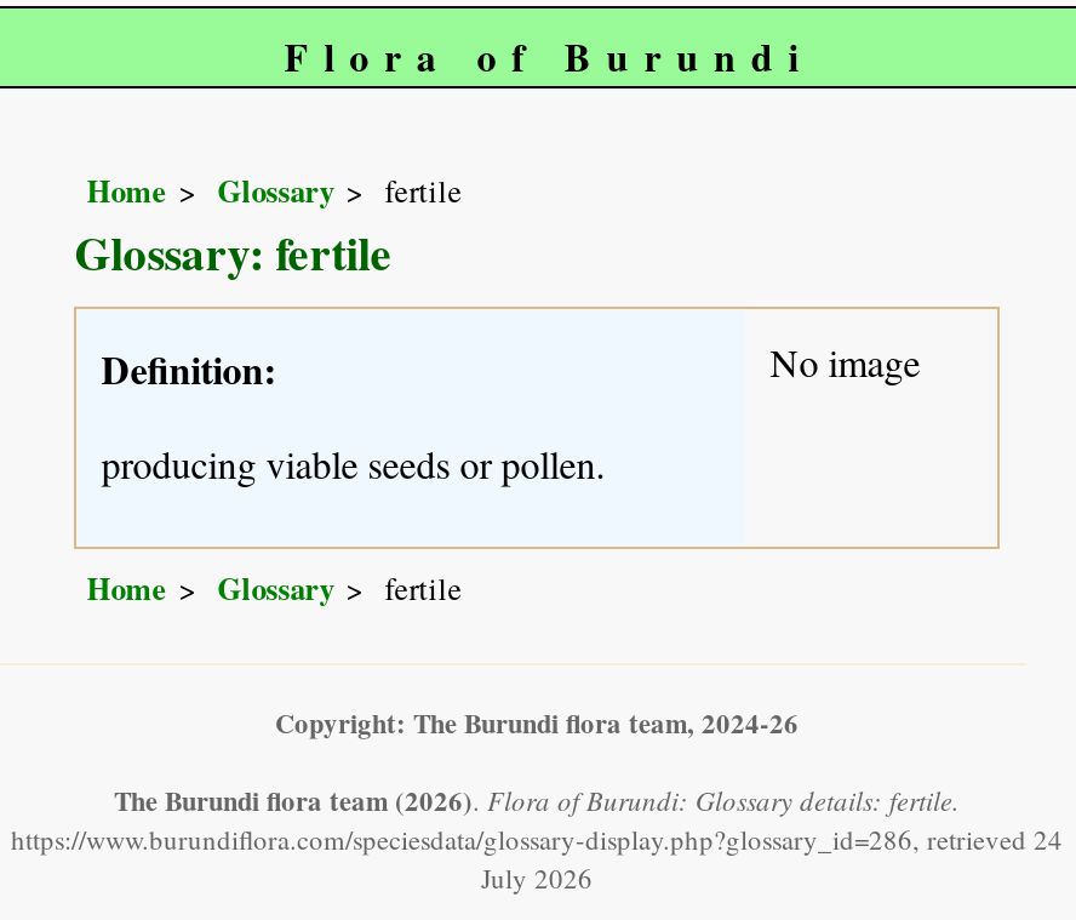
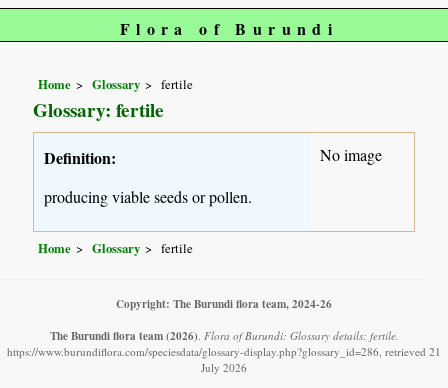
- https://www.burundiflora.com/speciesdata/glossary-display.php?glossary_id=286, retrieved 24
+ https://www.burundiflora.com/speciesdata/glossary-display.php?glossary_id=286, retrieved 21
